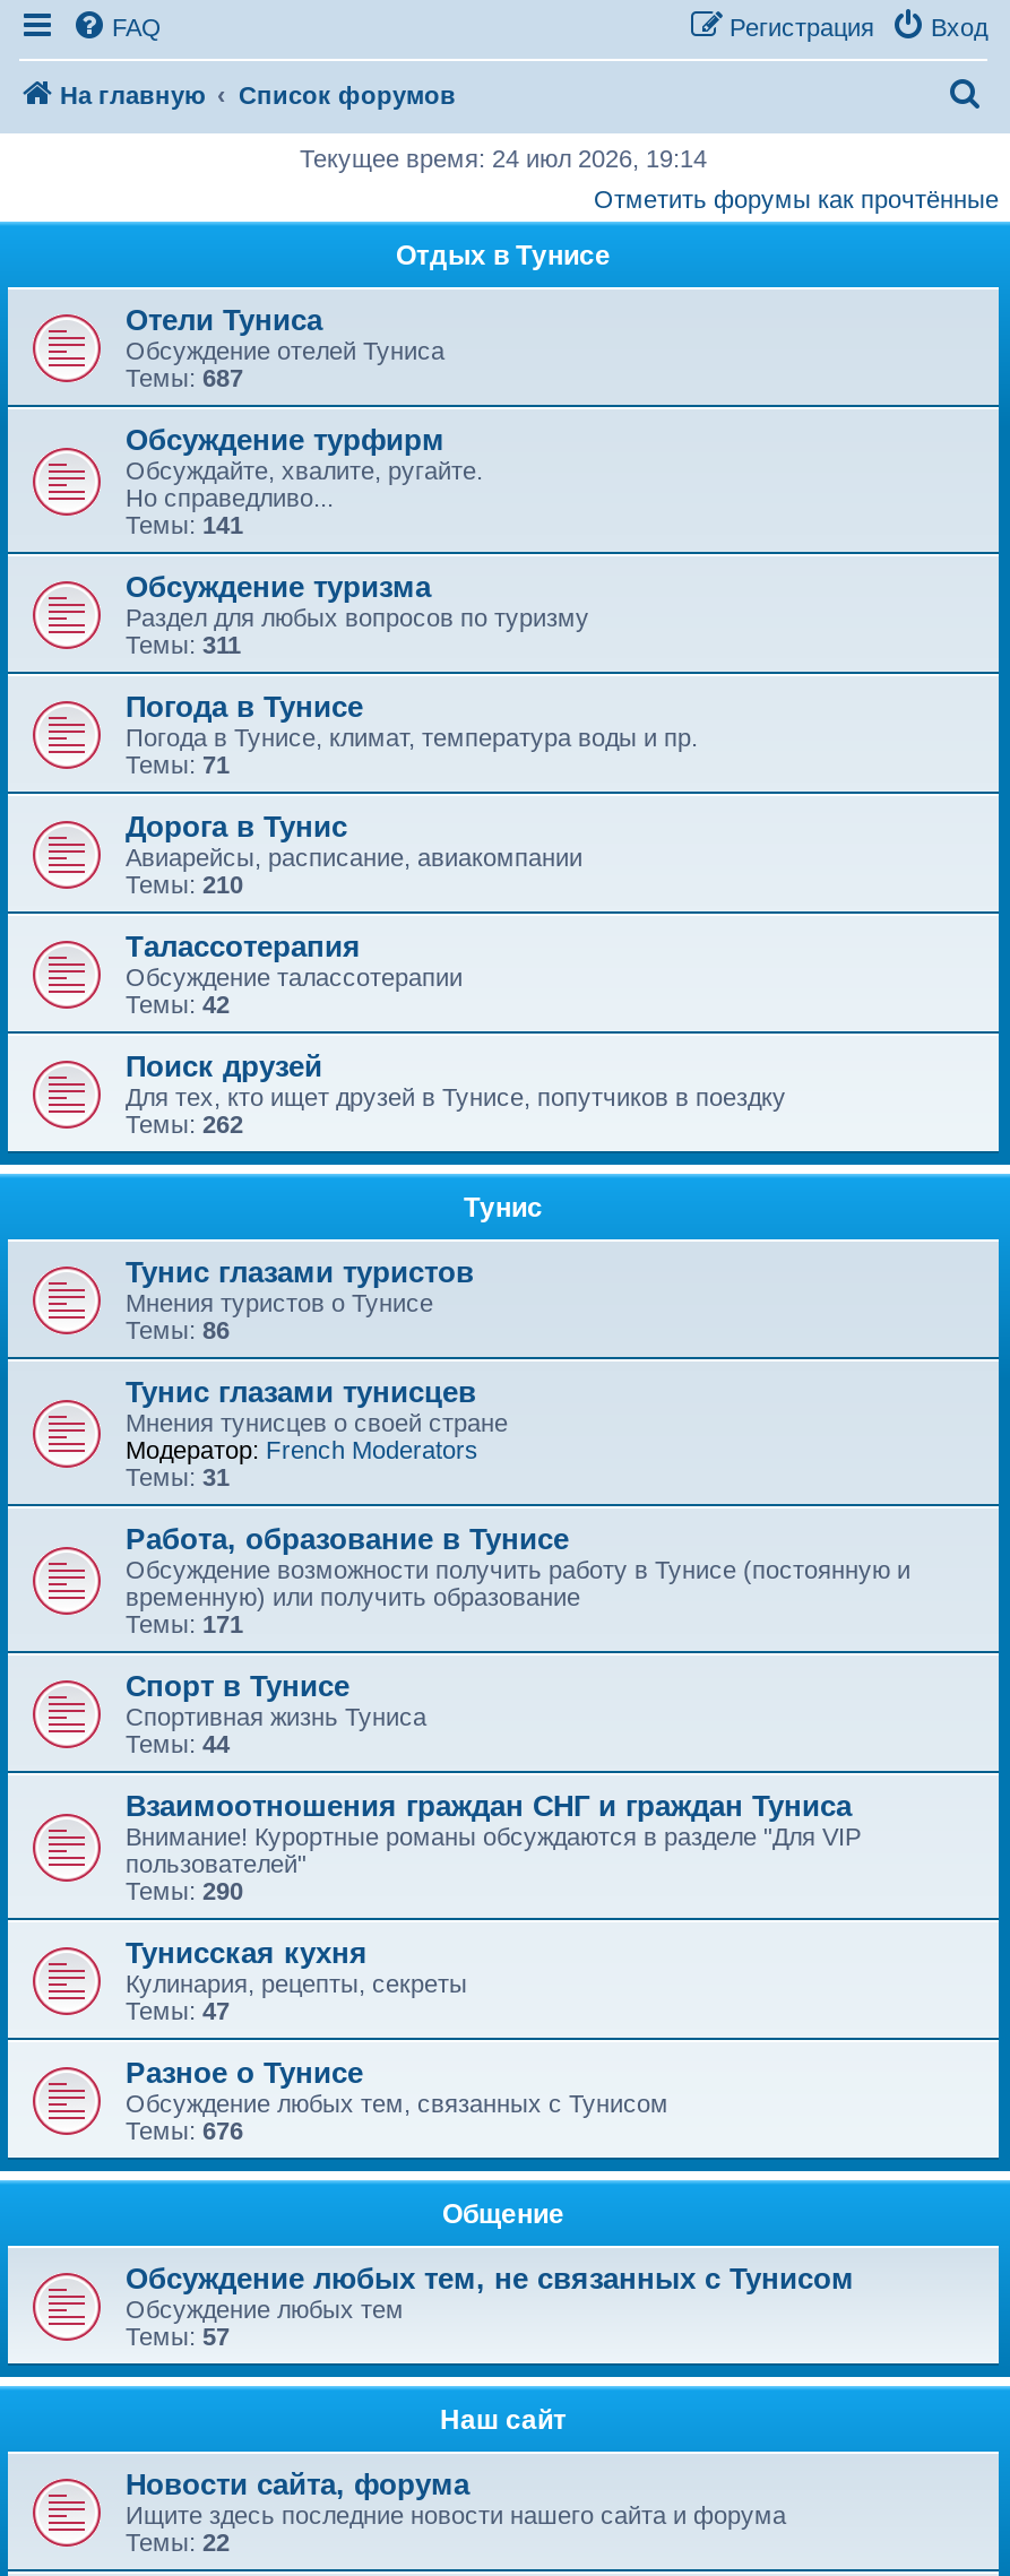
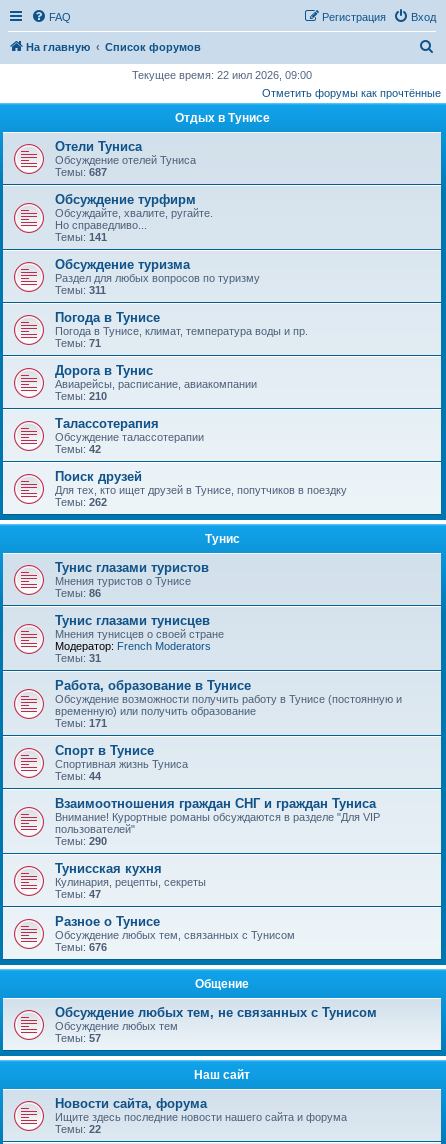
- Текущее время: 24 июл 2026, 19:14
+ Текущее время: 22 июл 2026, 09:00
